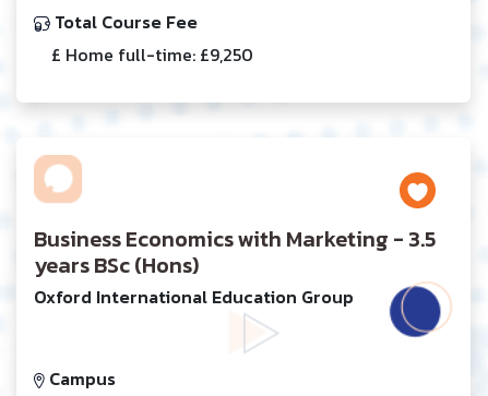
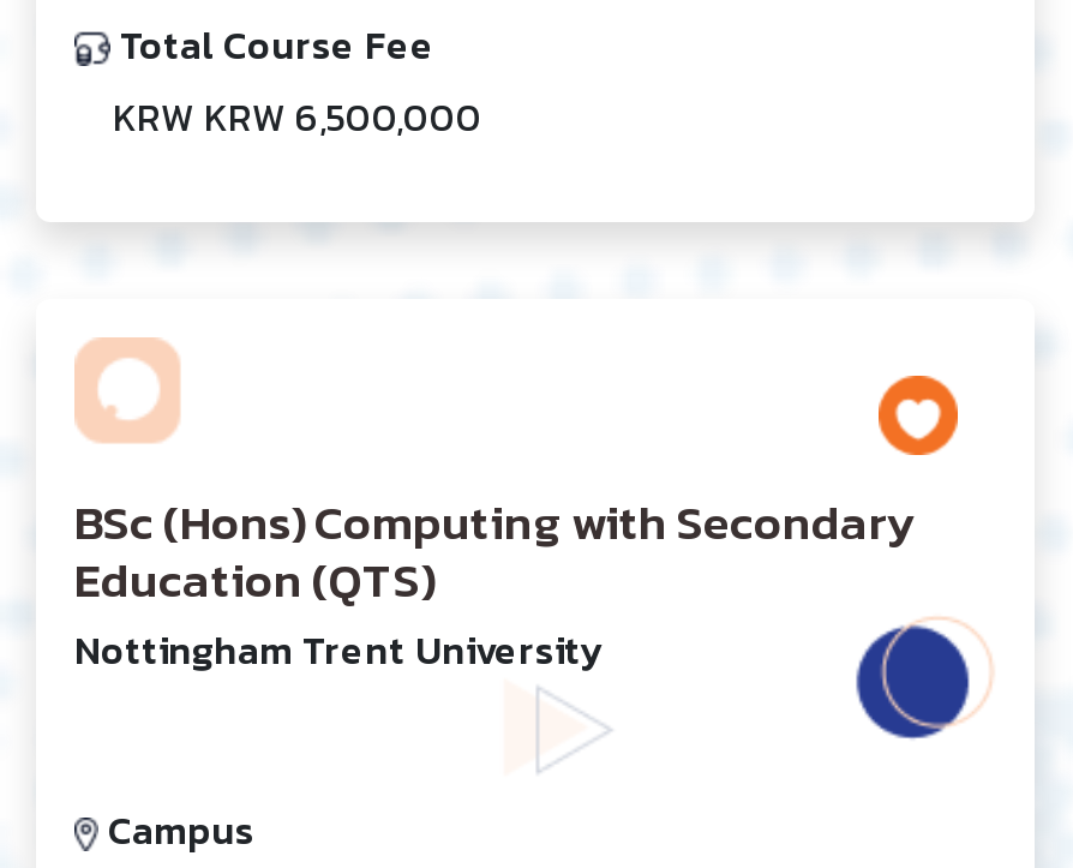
- £ Home full-time: £9,250
+ KRW KRW 6,500,000

- Business Economics with Marketing - 3.5
- years BSc (Hons)
- Oxford International Education Group
+ BSc (Hons) Computing with Secondary
+ Education (QTS)
+ Nottingham Trent University
